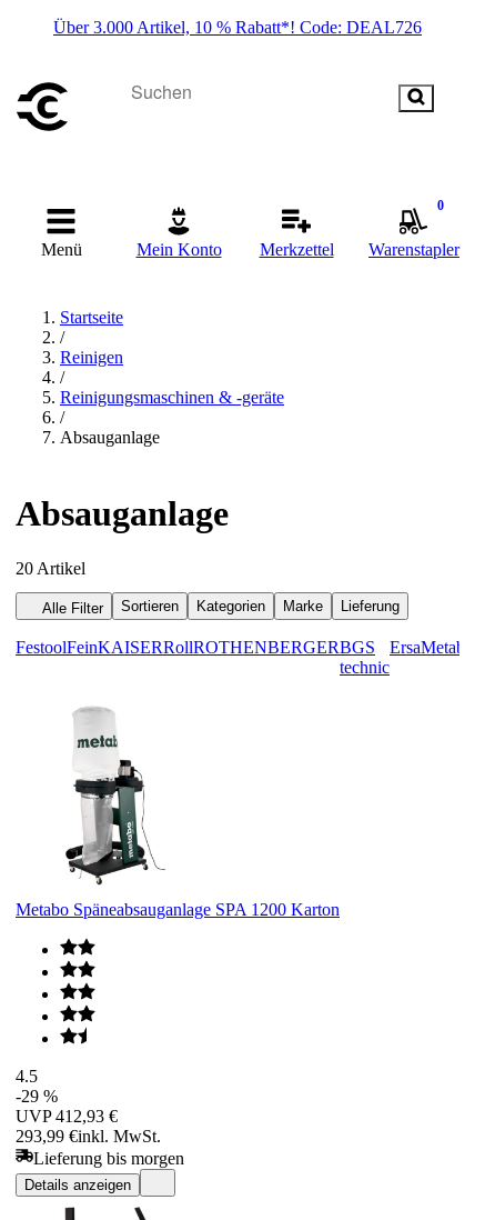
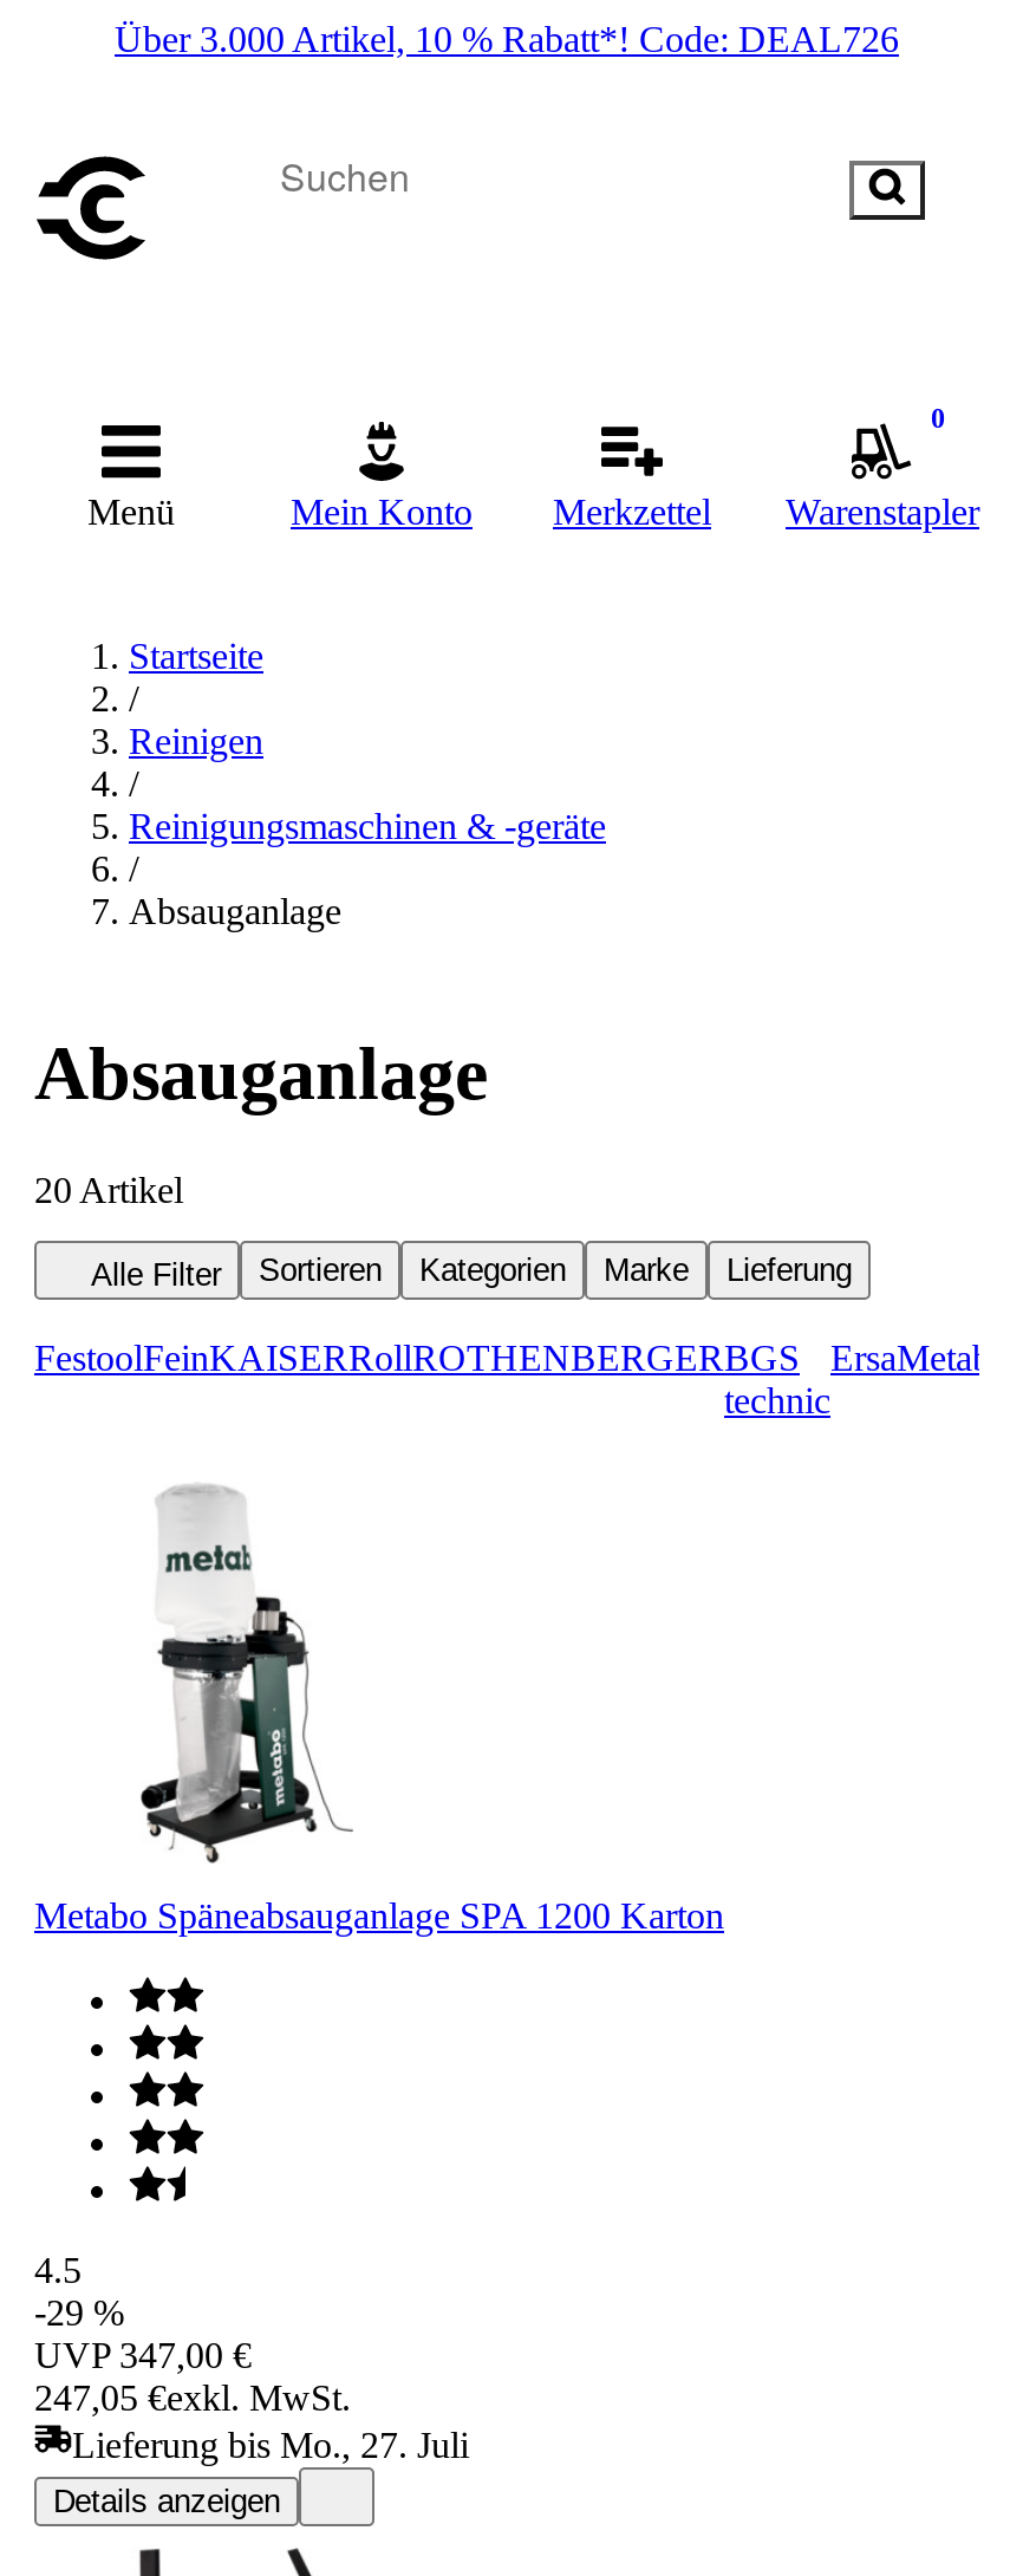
- UVP 412,93 €
- 293,99 €inkl. MwSt.
- Lieferung bis morgen
+ UVP 347,00 €
+ 247,05 €exkl. MwSt.
+ Lieferung bis Mo., 27. Juli
